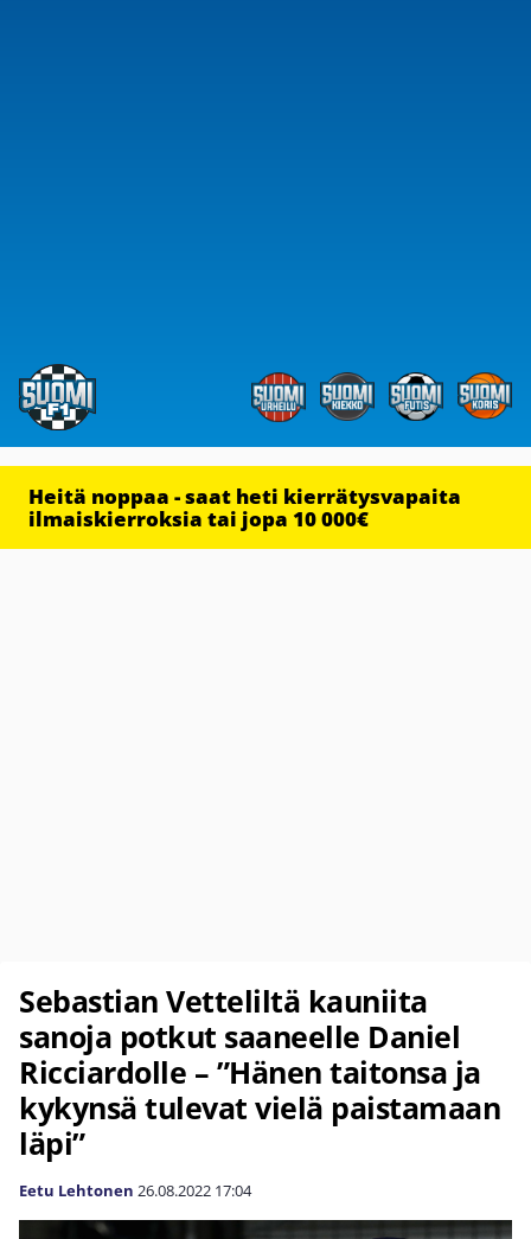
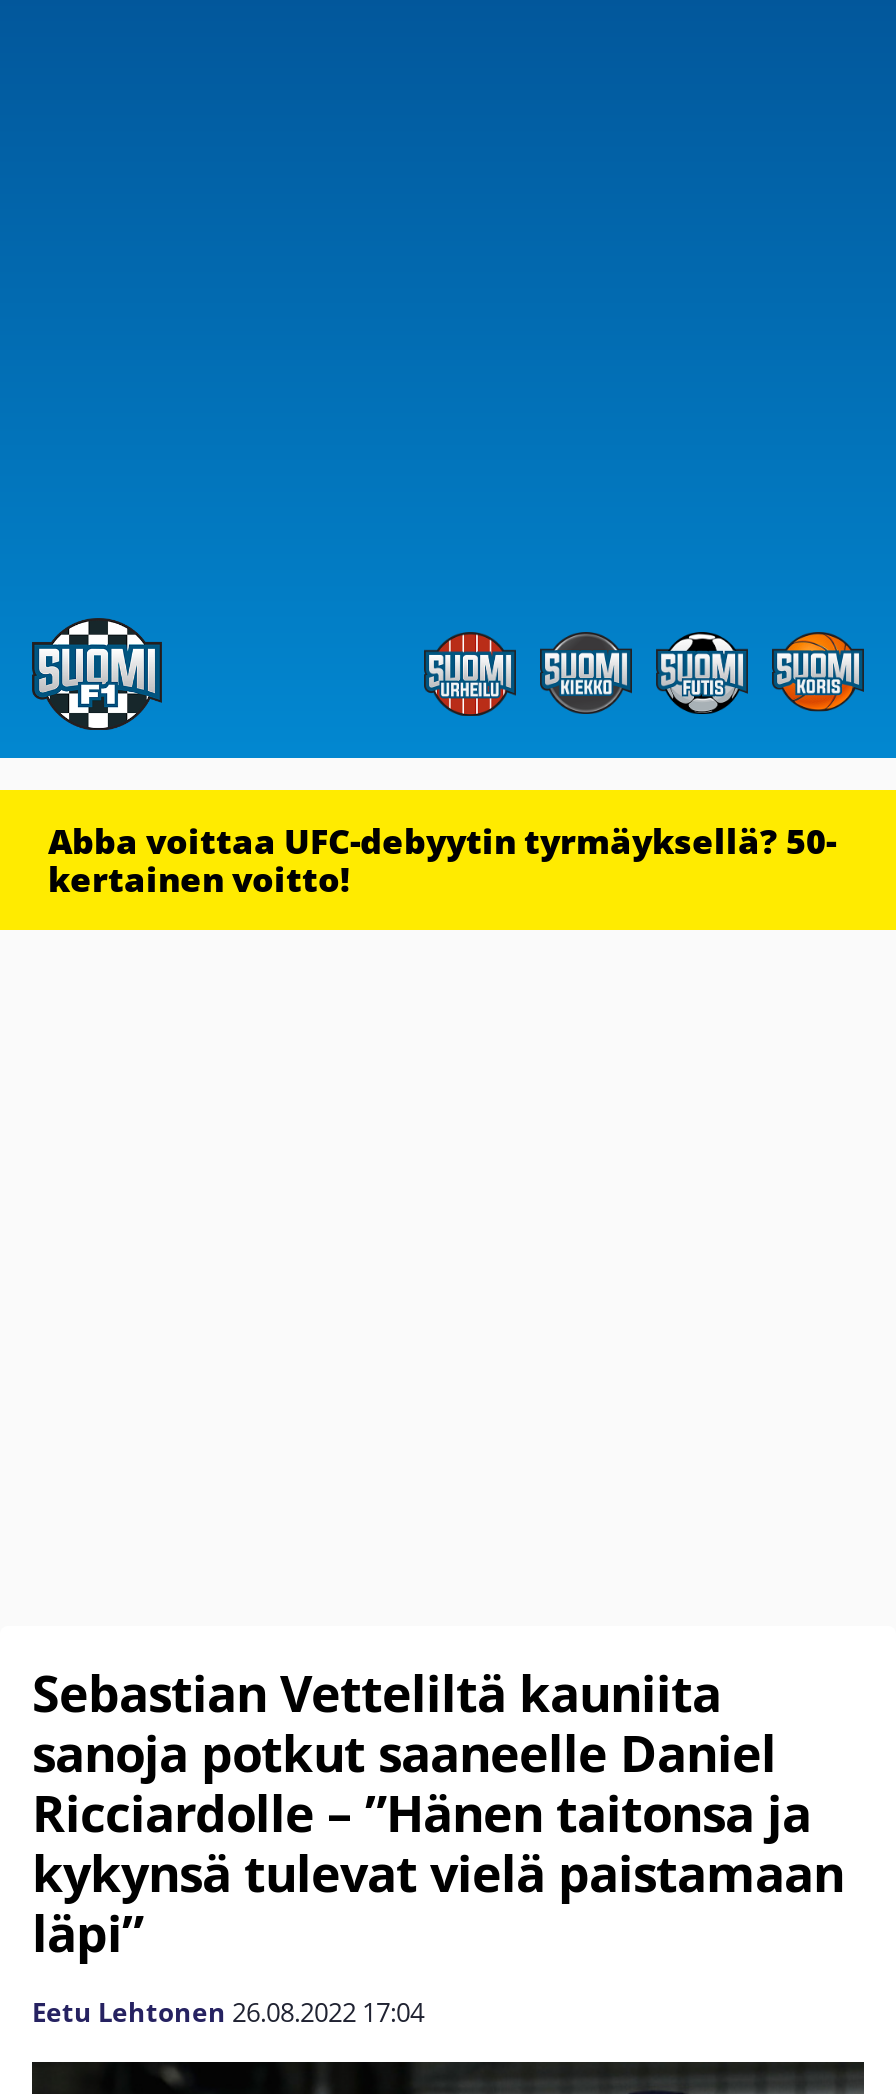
- Heitä noppaa - saat heti kierrätysvapaita
- ilmaiskierroksia tai jopa 10 000€
+ Abba voittaa UFC-debyytin tyrmäyksellä? 50-
+ kertainen voitto!
